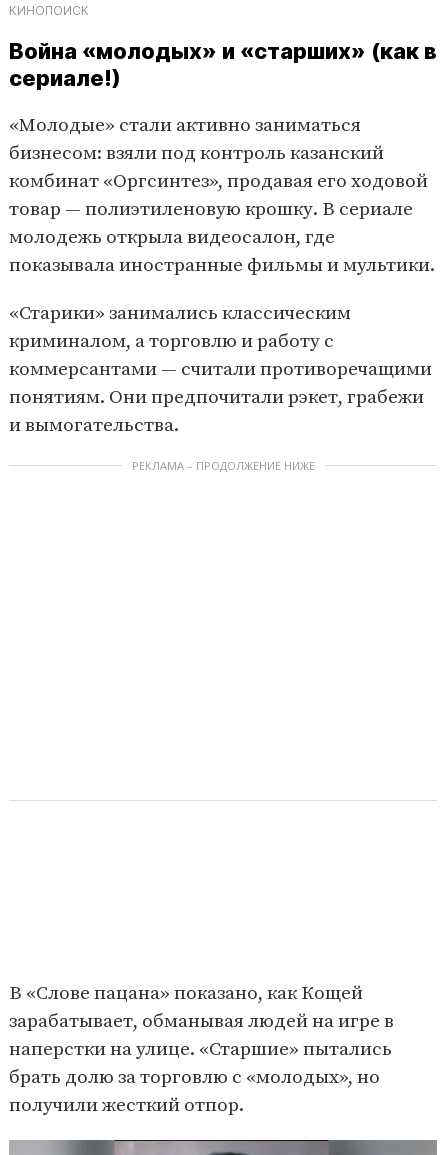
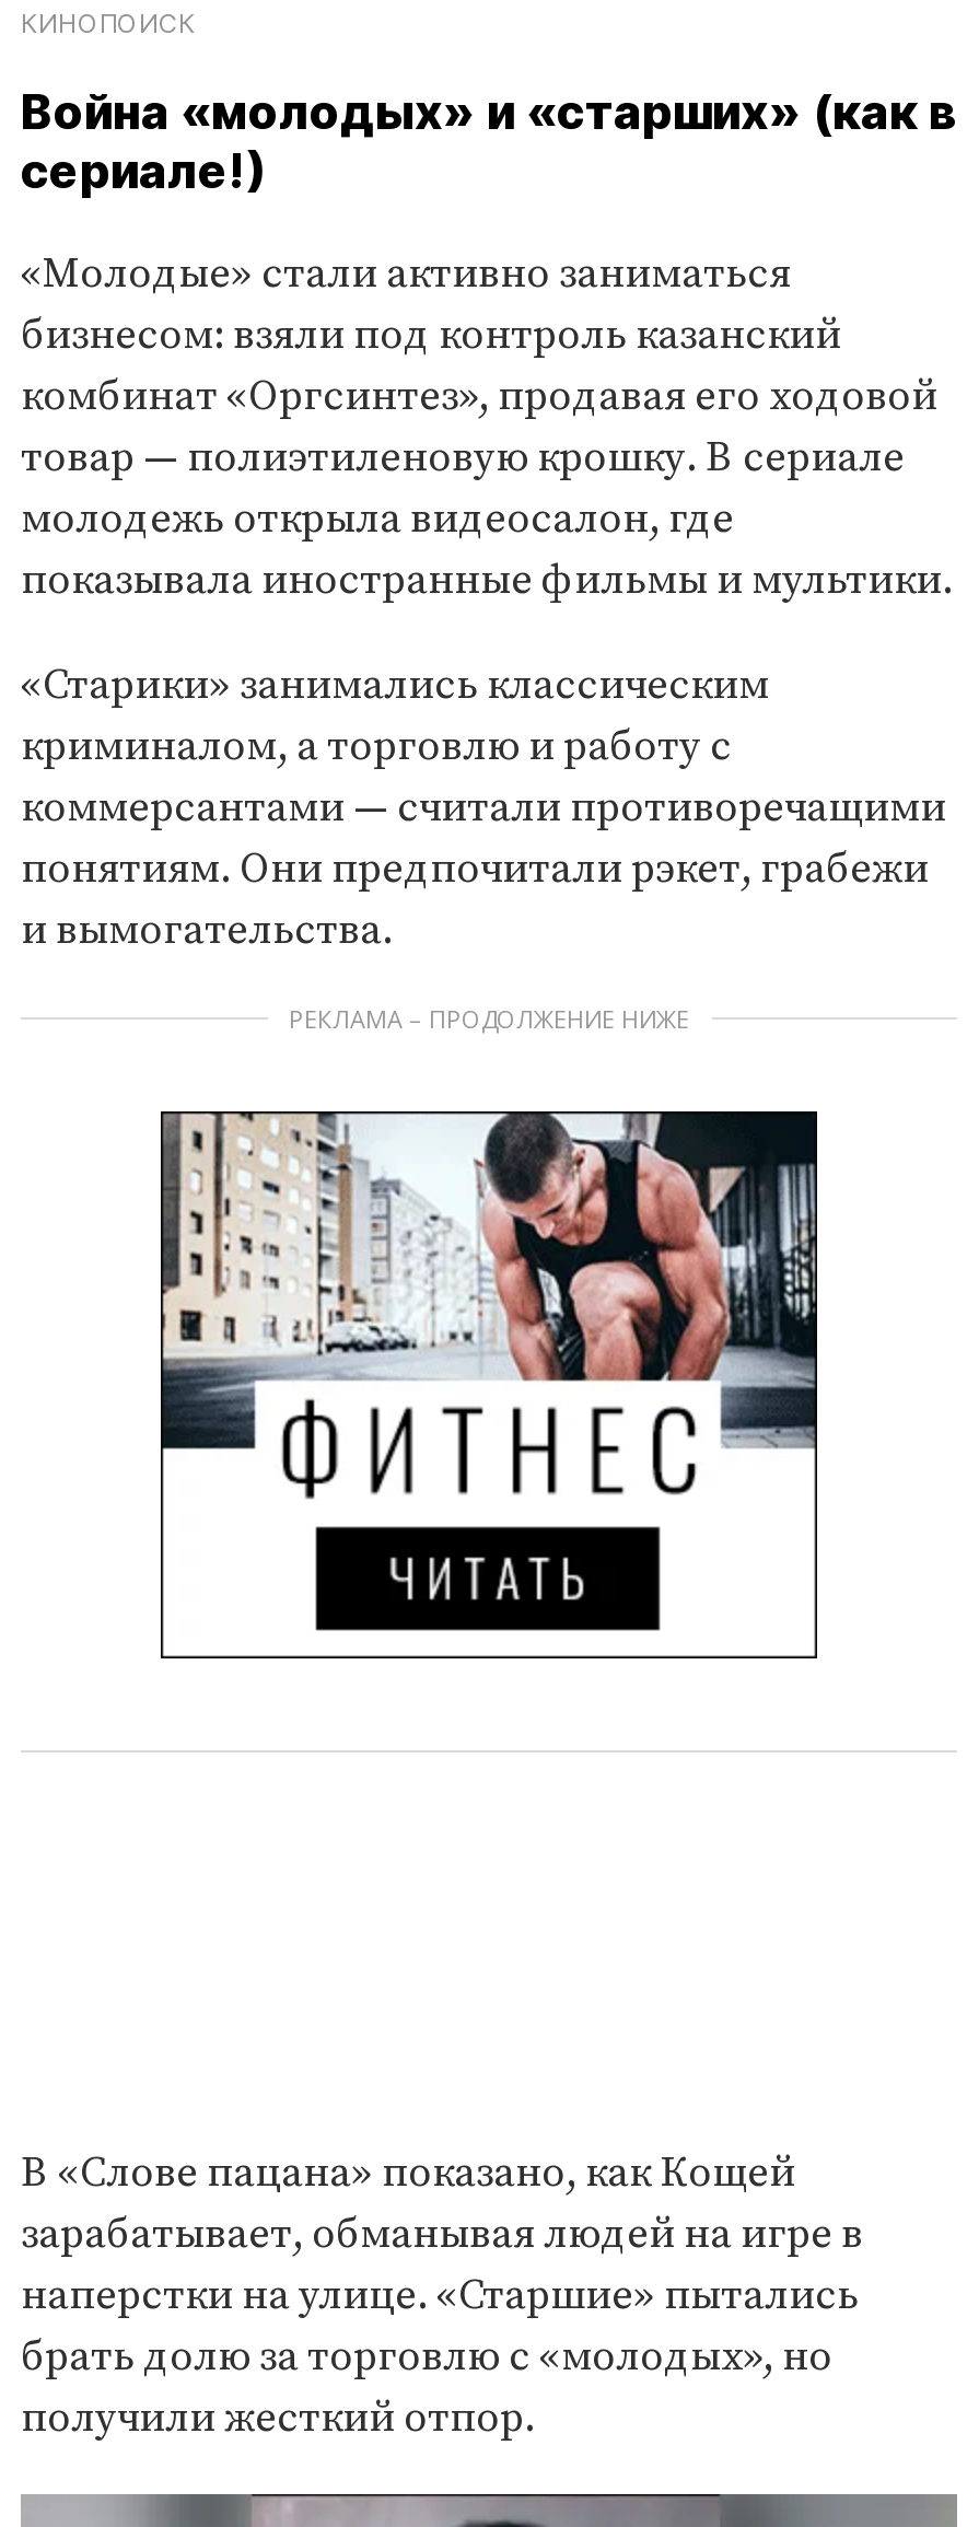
+ [image]
